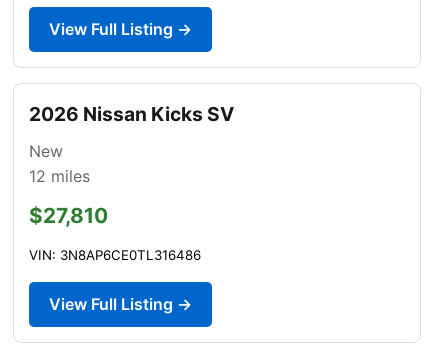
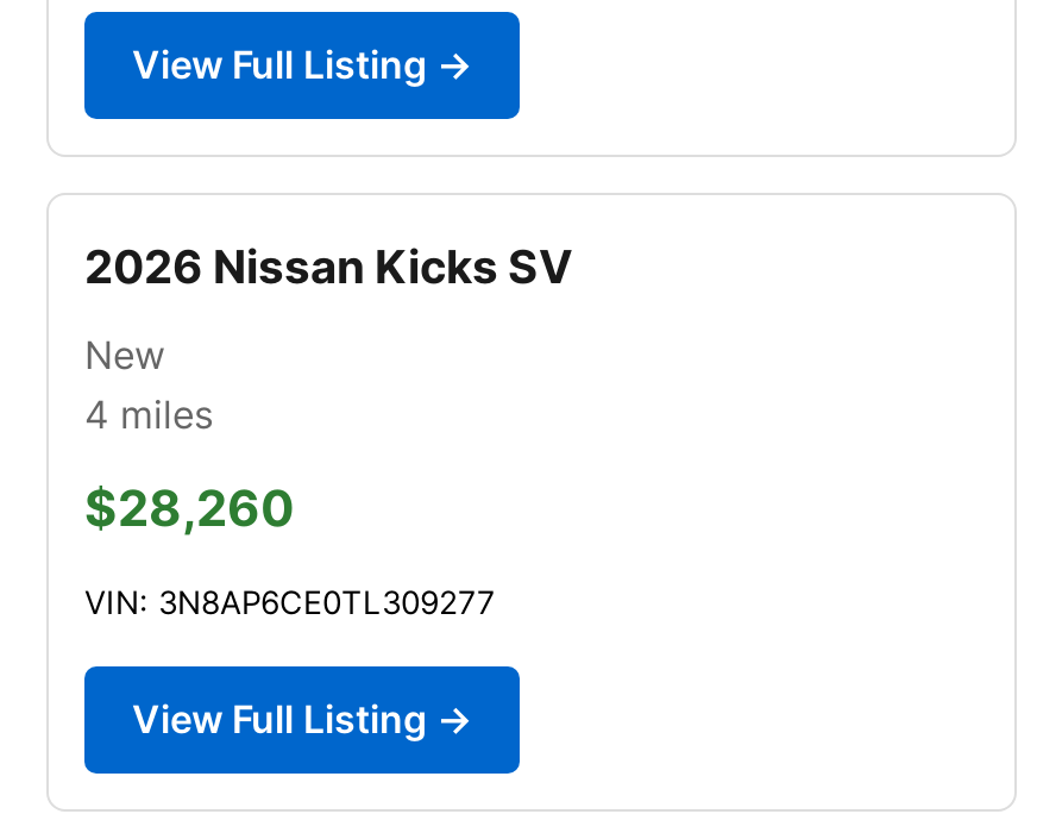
- 12 miles
+ 4 miles

- $27,810
+ $28,260

- VIN: 3N8AP6CE0TL316486
+ VIN: 3N8AP6CE0TL309277
